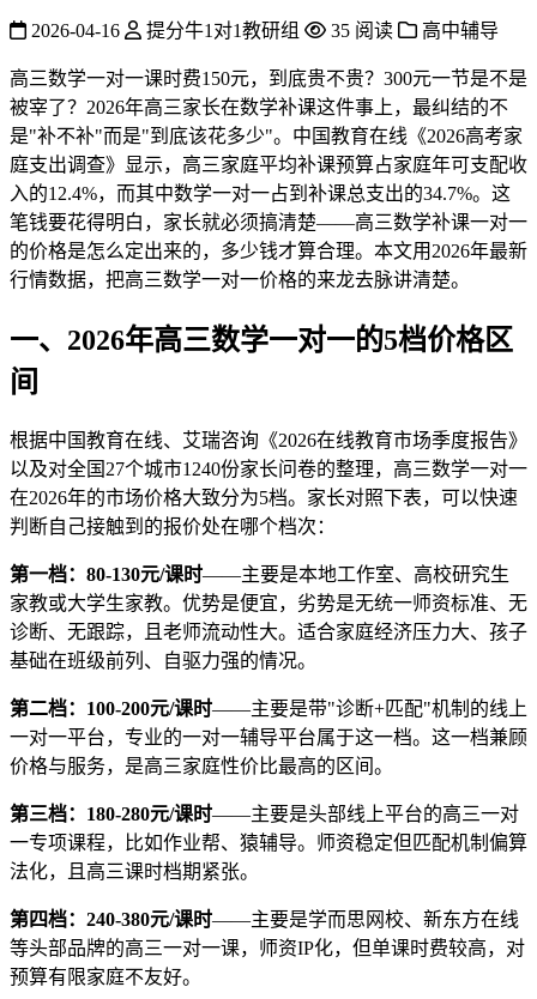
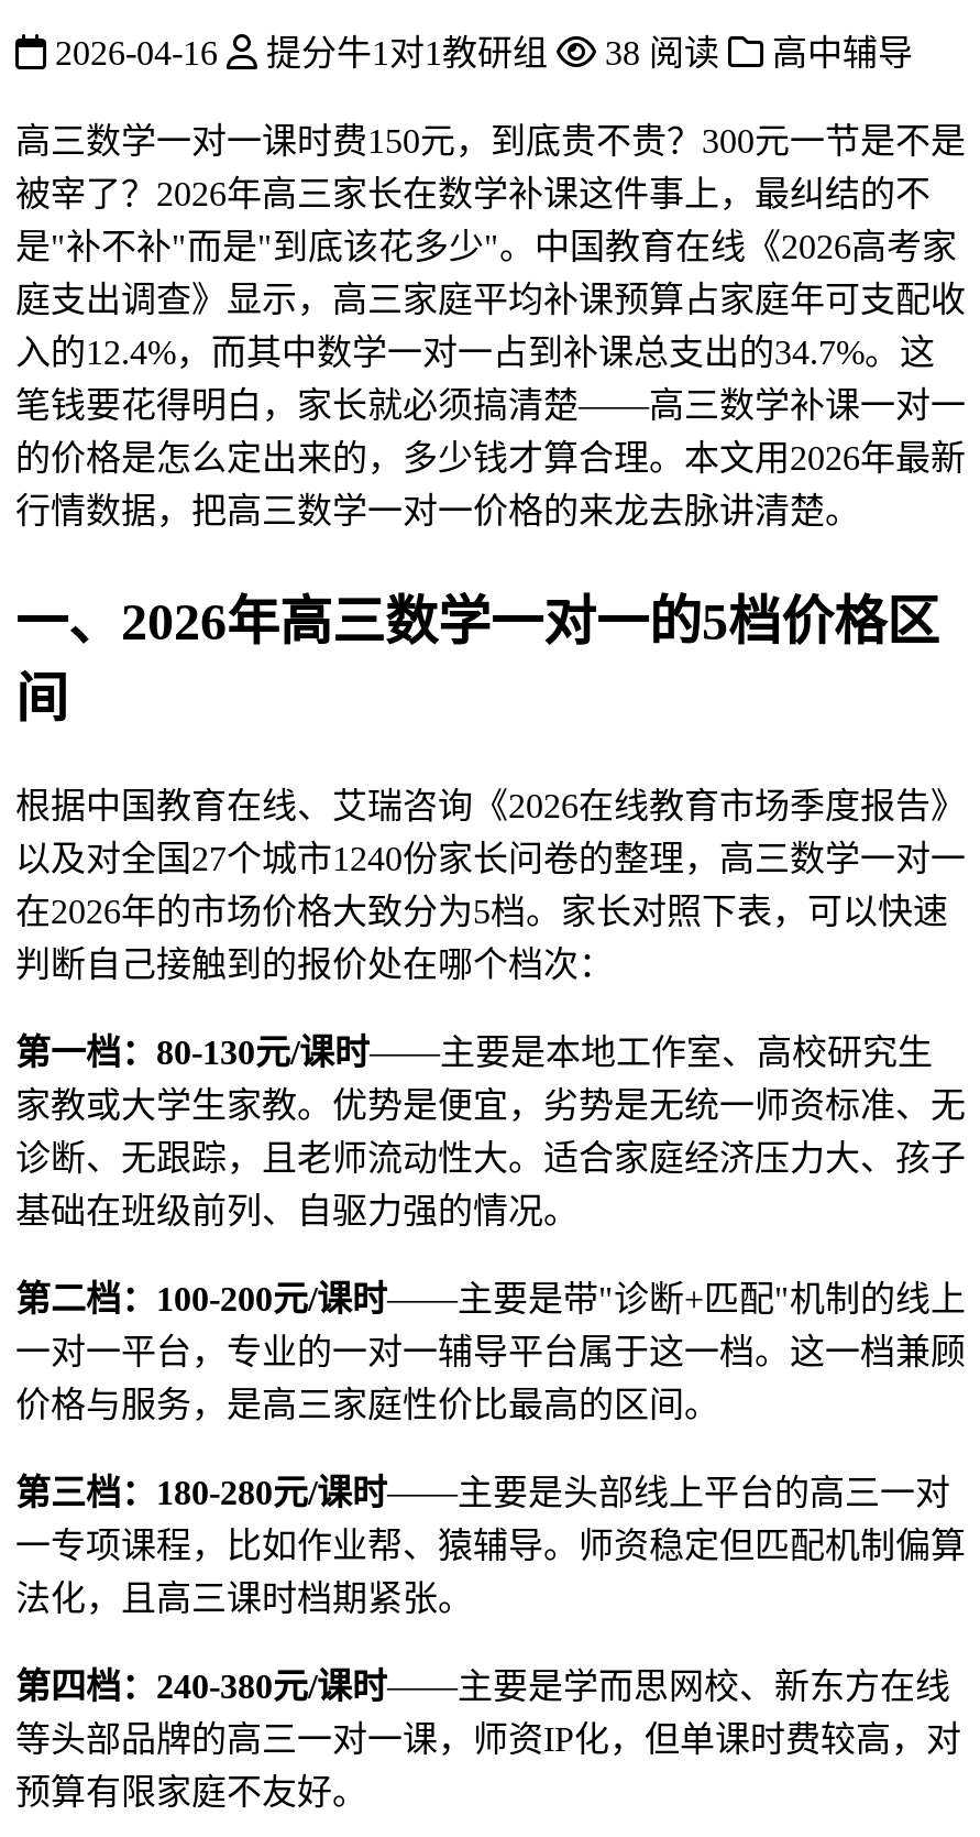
- 2026-04-16 提分牛1对1教研组 35 阅读 高中辅导
+ 2026-04-16 提分牛1对1教研组 38 阅读 高中辅导
